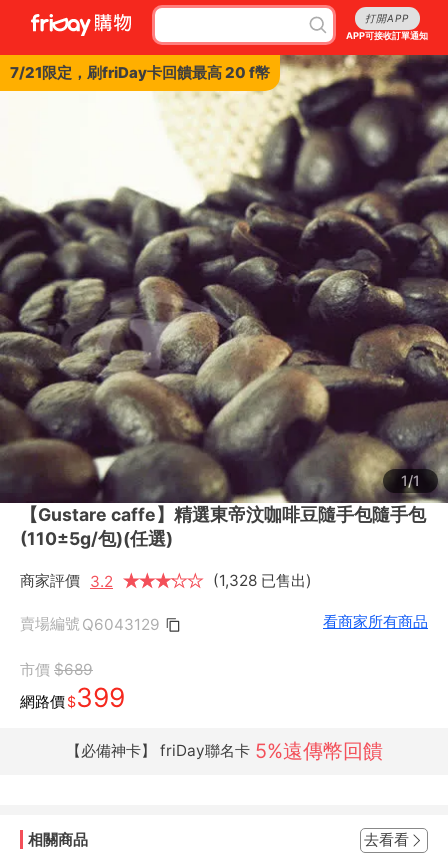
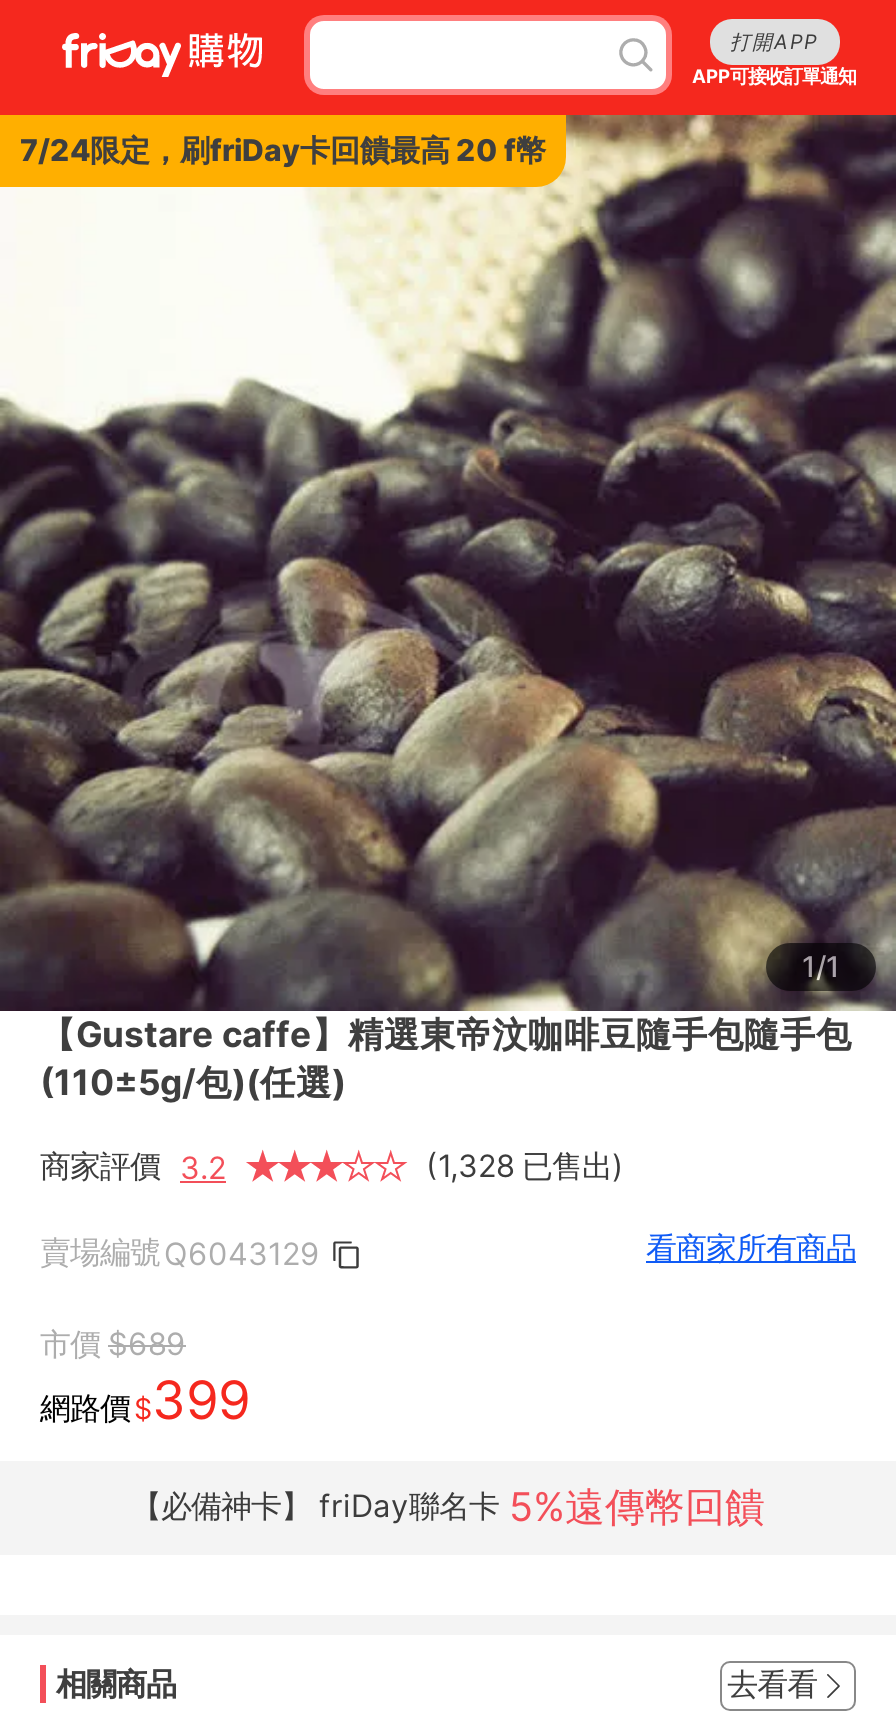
- 7/21限定，刷friDay卡回饋最高 20 f幣
+ 7/24限定，刷friDay卡回饋最高 20 f幣
